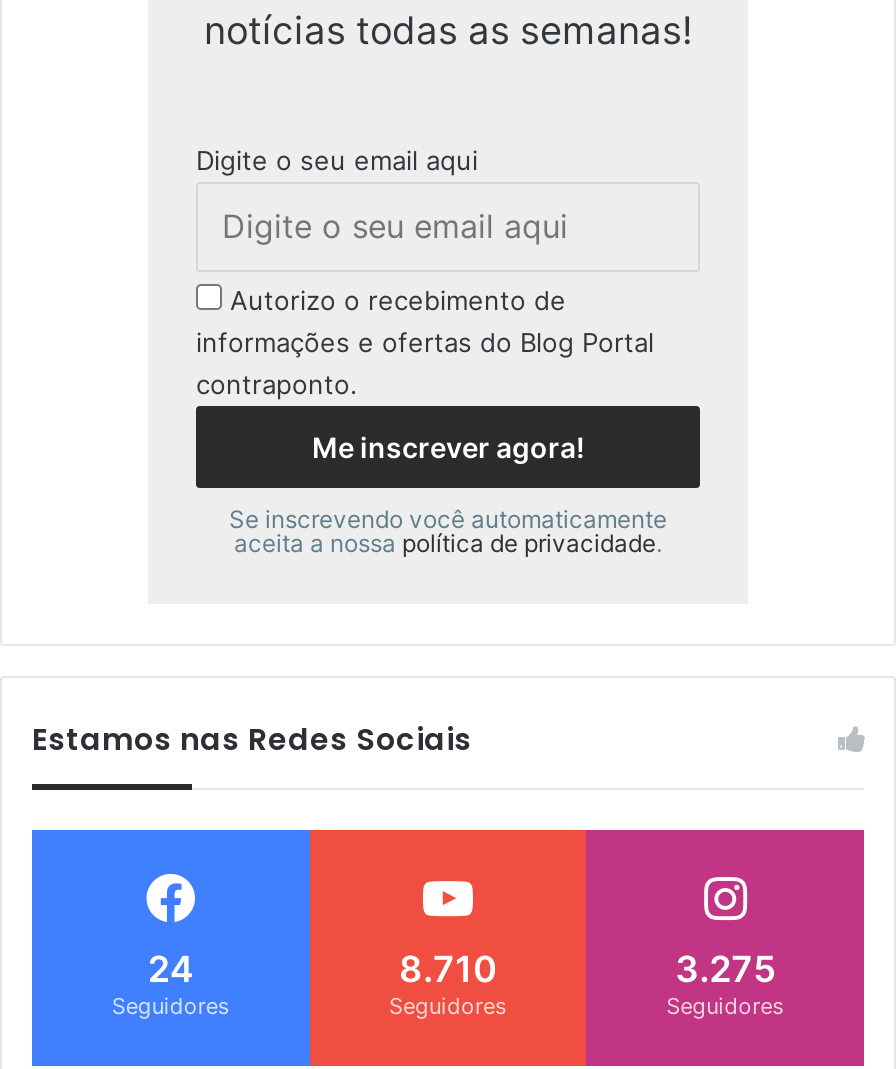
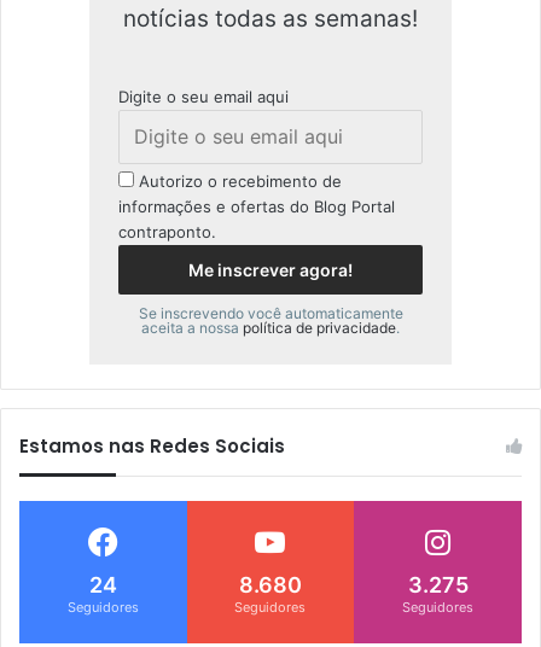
- 8.710
+ 8.680
